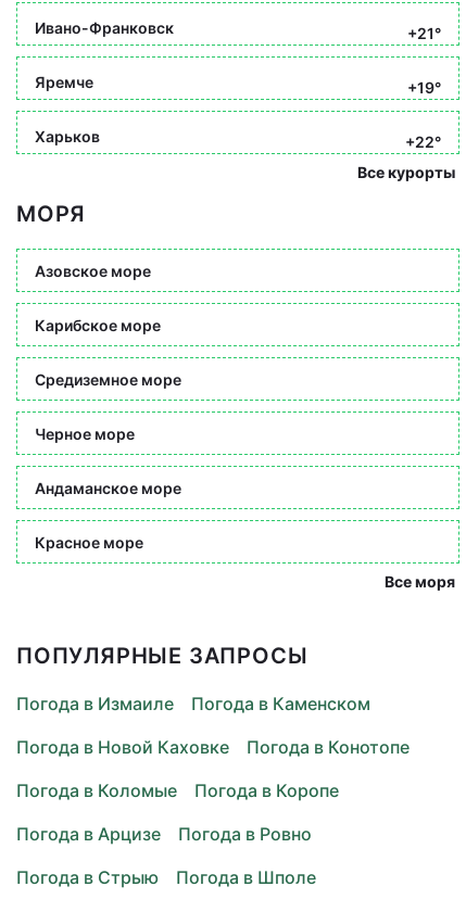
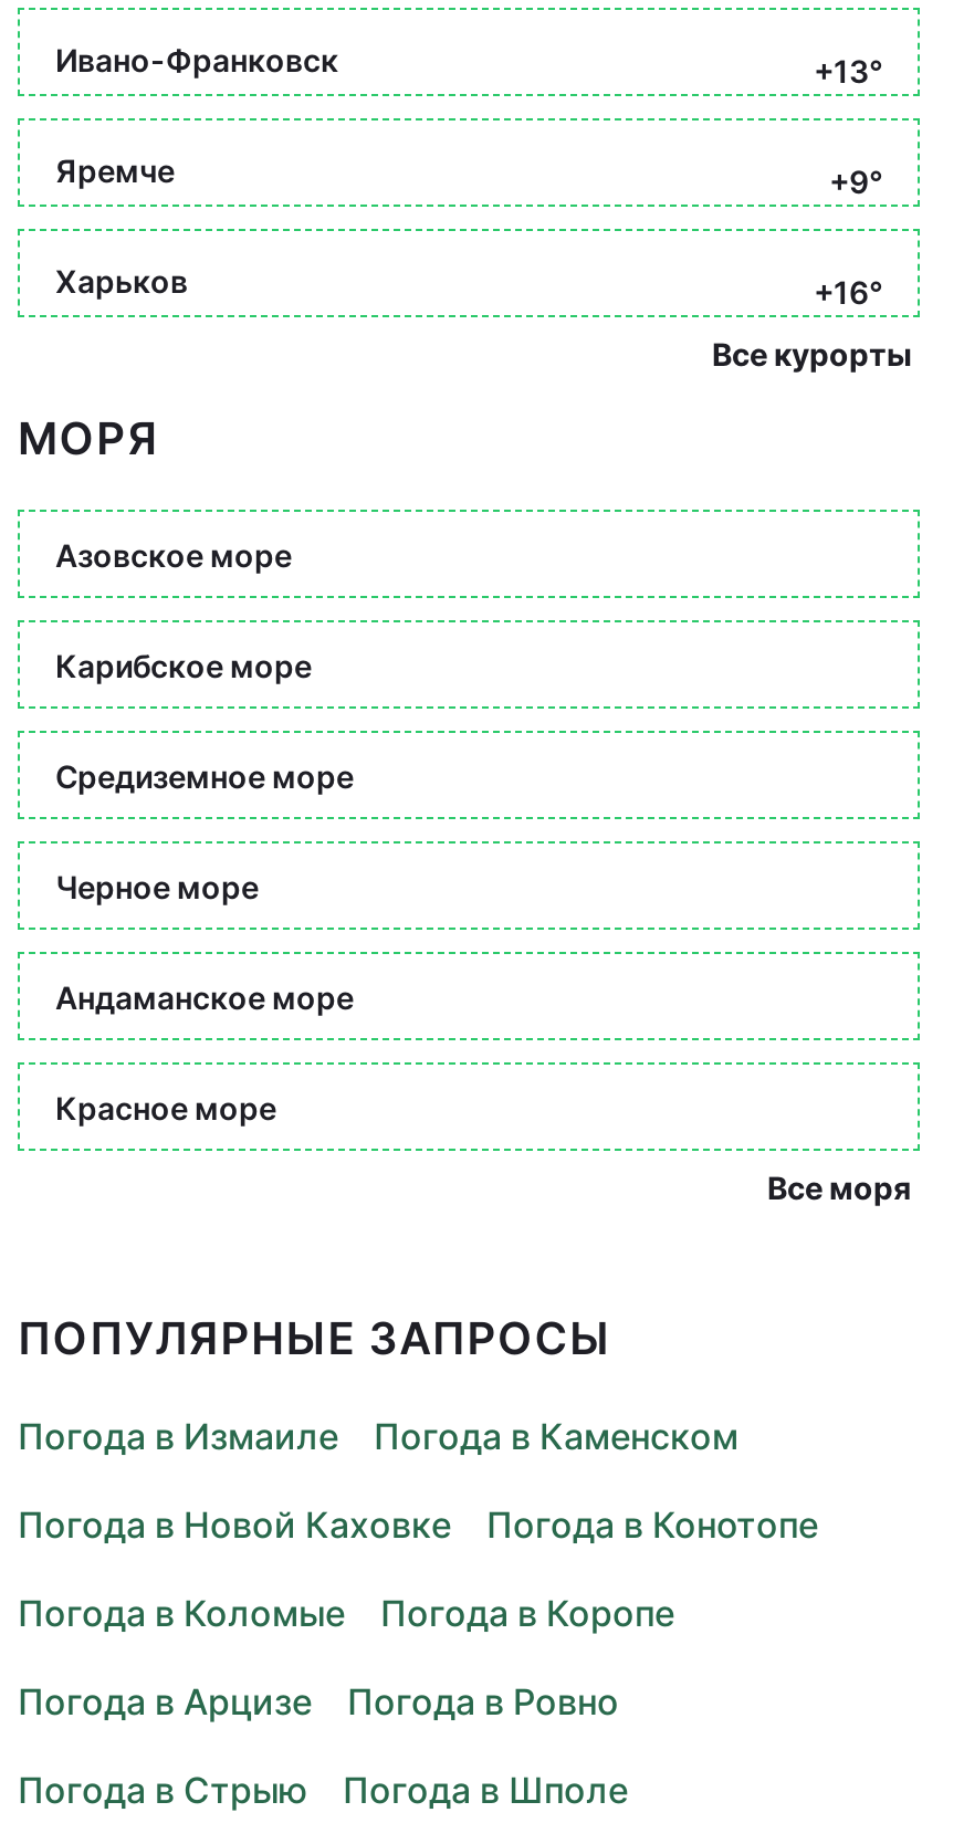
- +21°
+ +13°

- +19°
+ +9°

- +22°
+ +16°
